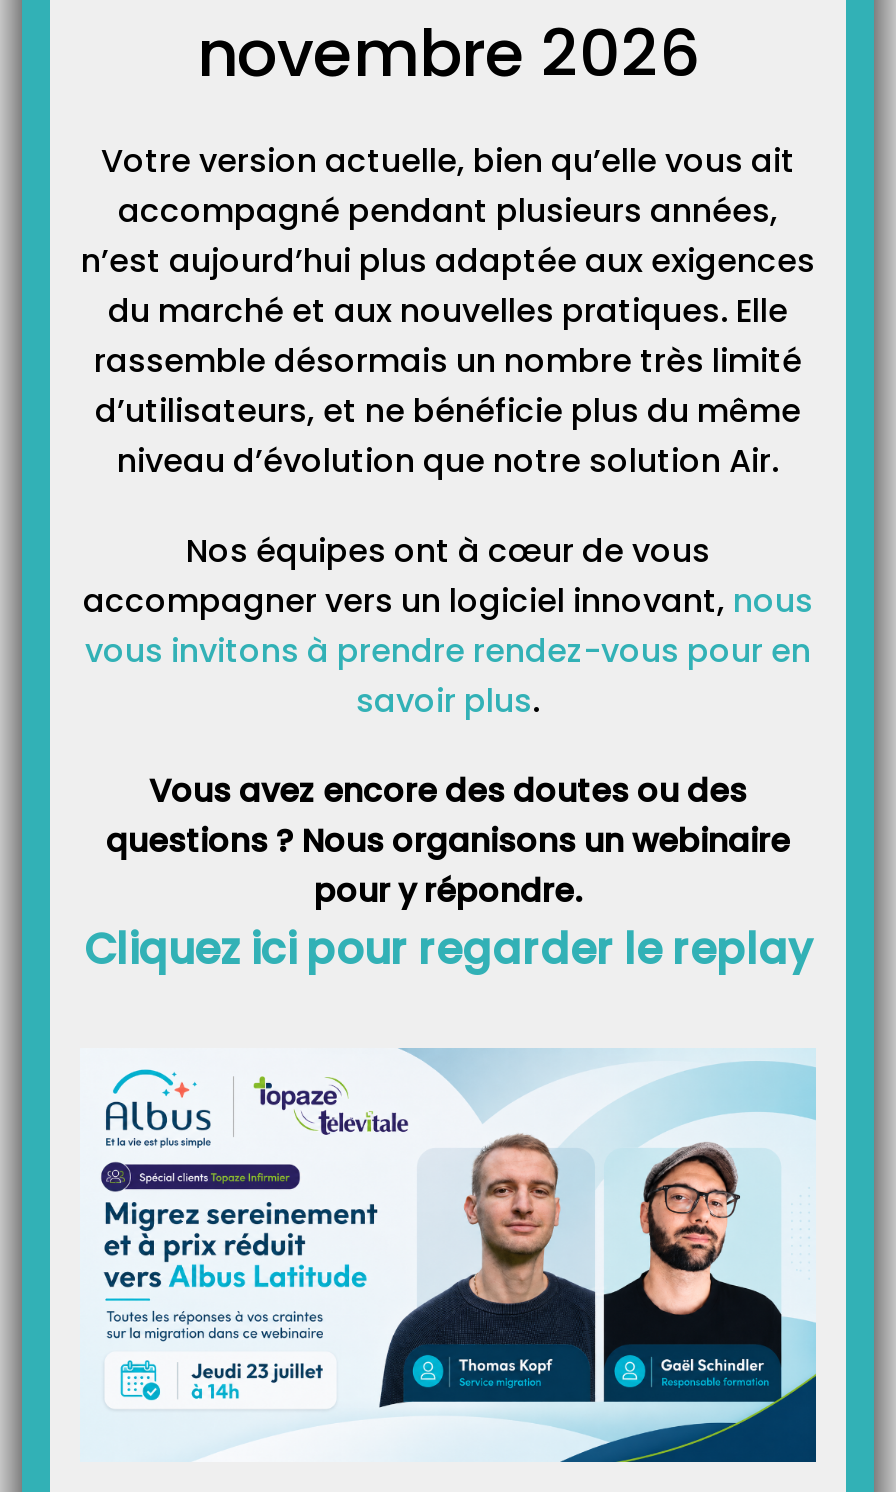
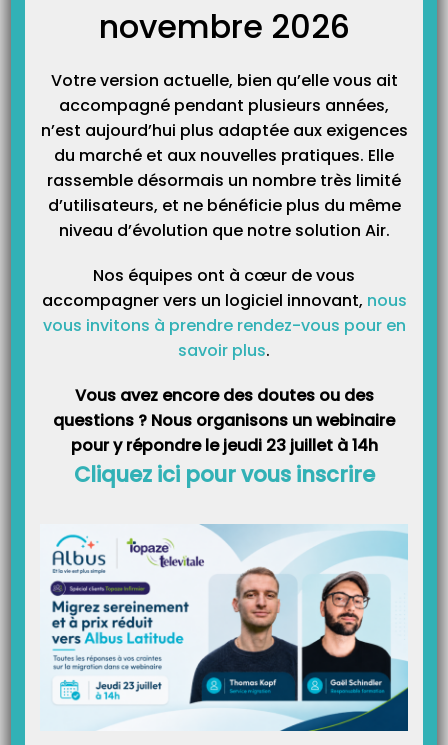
- pour y répondre.
- Cliquez ici pour regarder le replay
+ pour y répondre le jeudi 23 juillet à 14h
+ Cliquez ici pour vous inscrire
